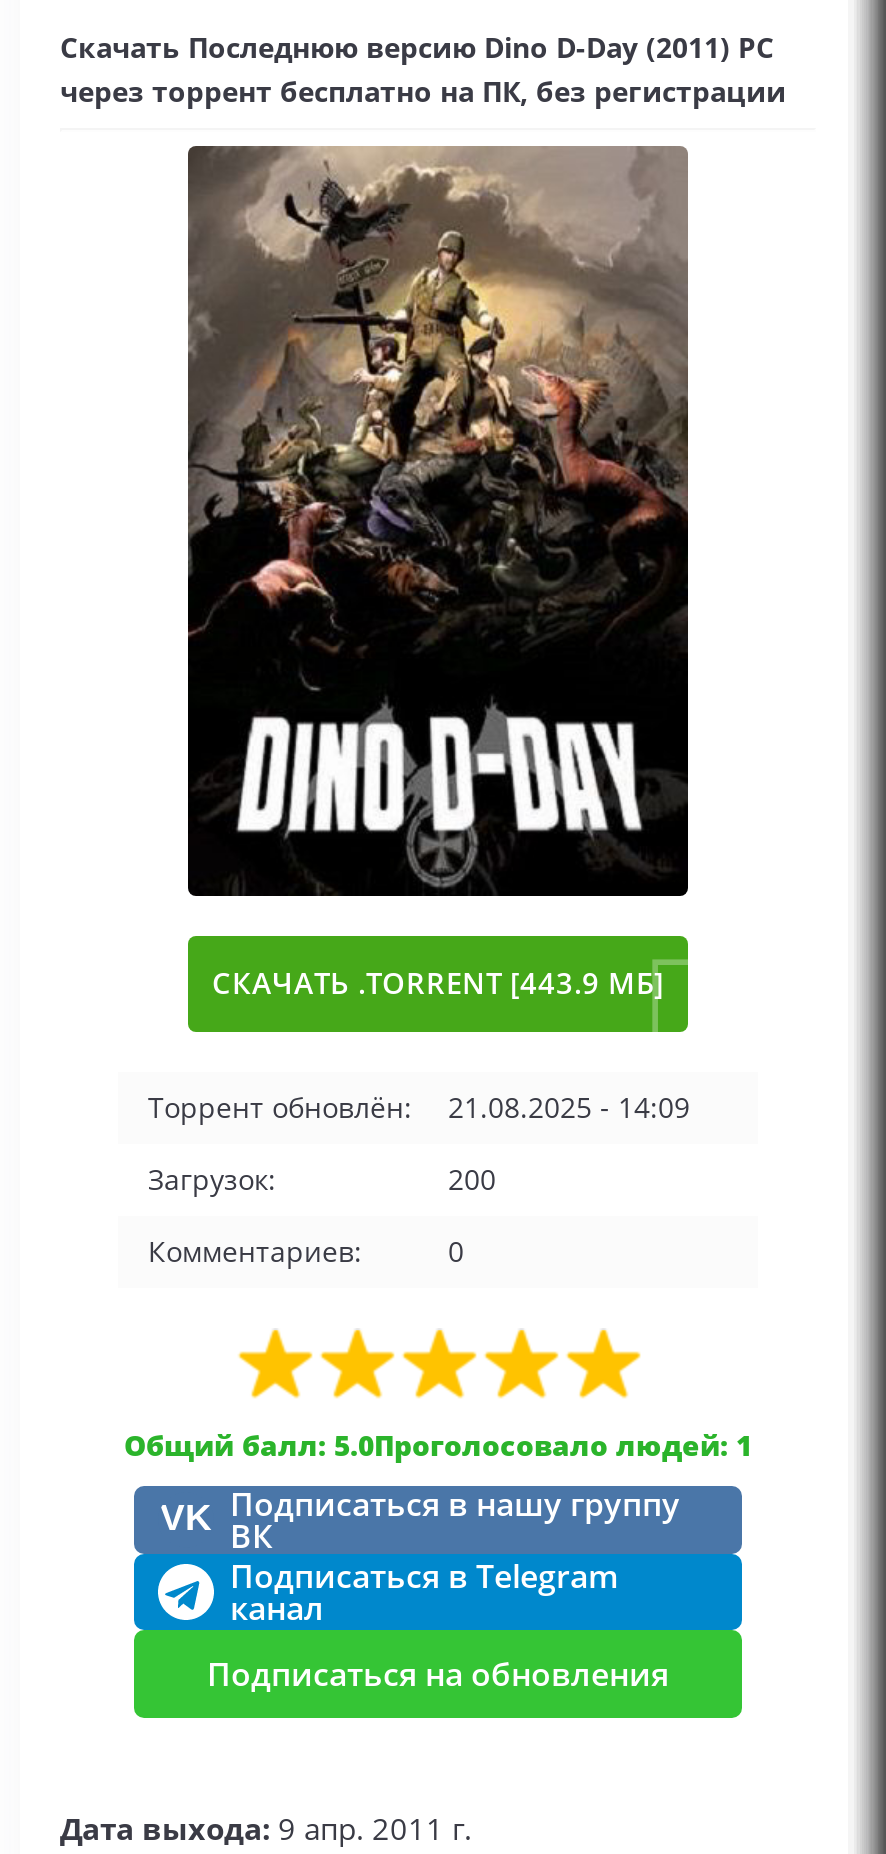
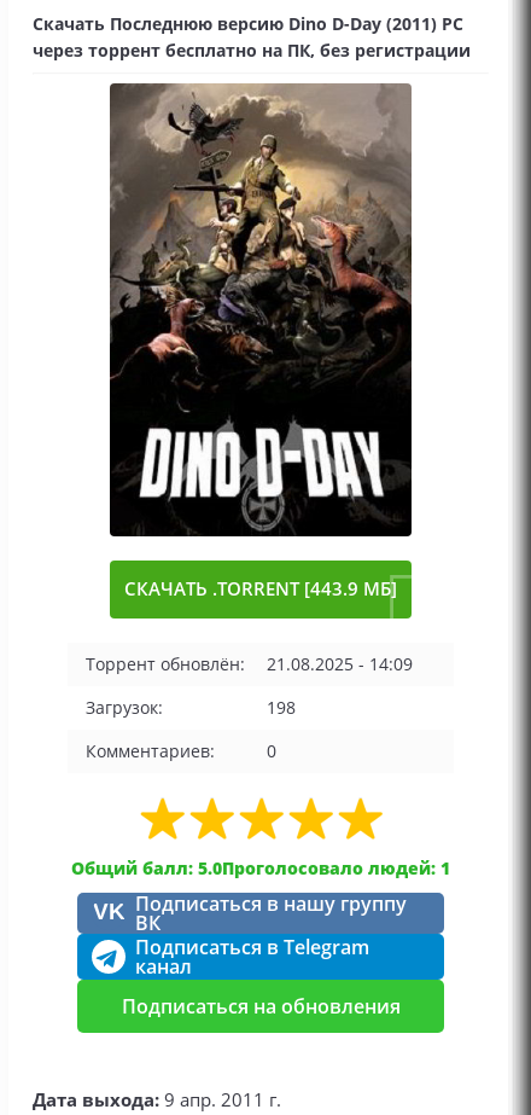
- 200
+ 198
